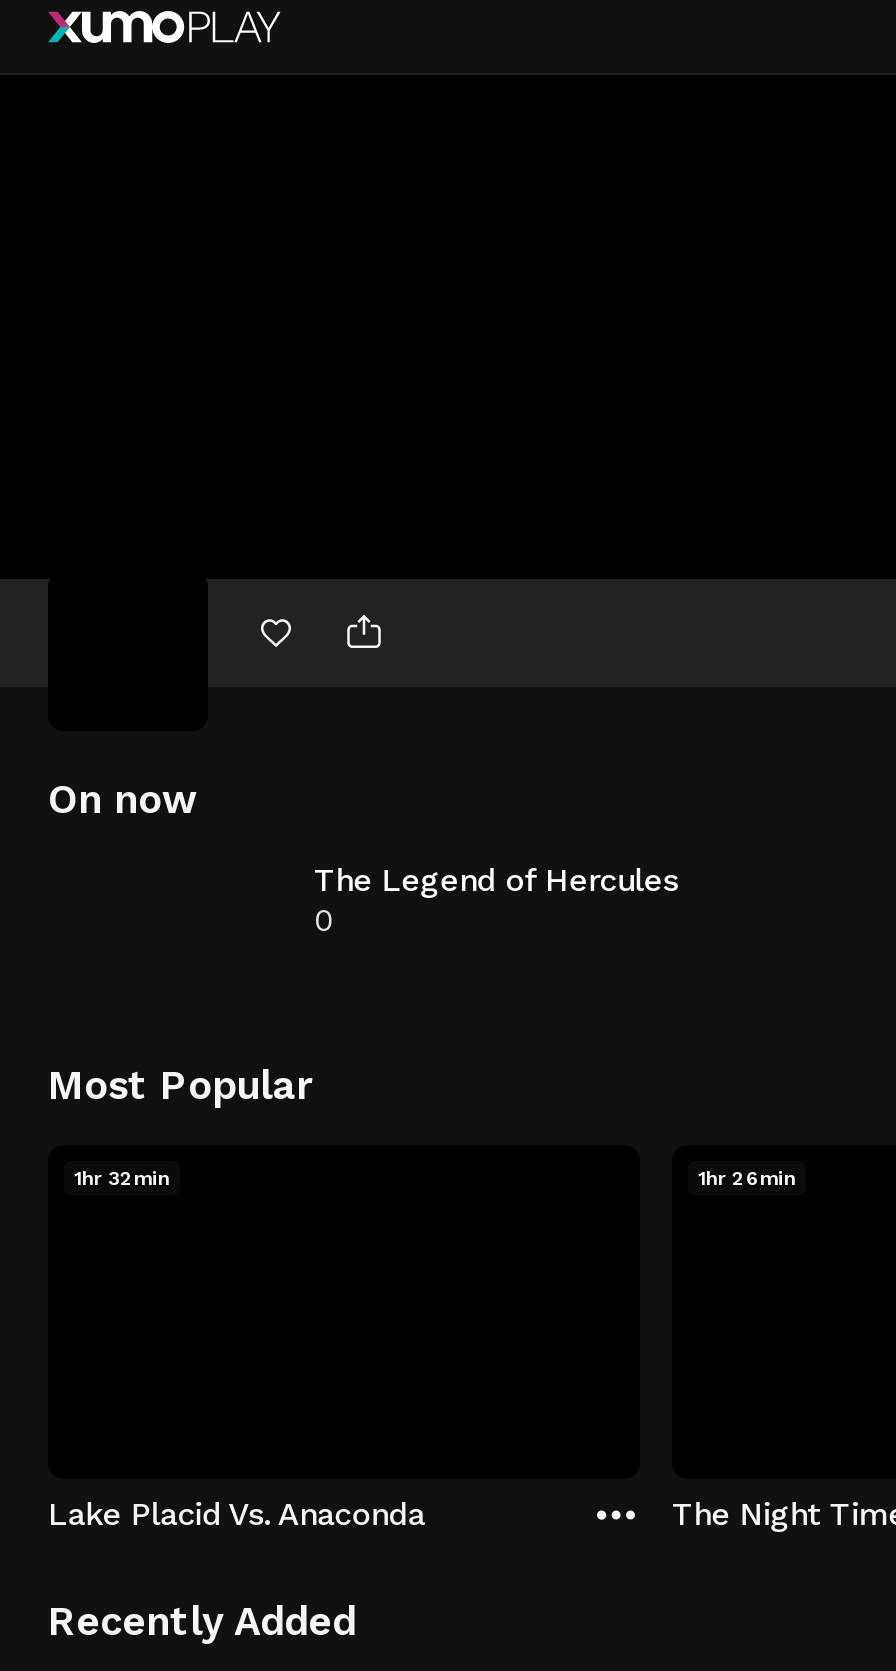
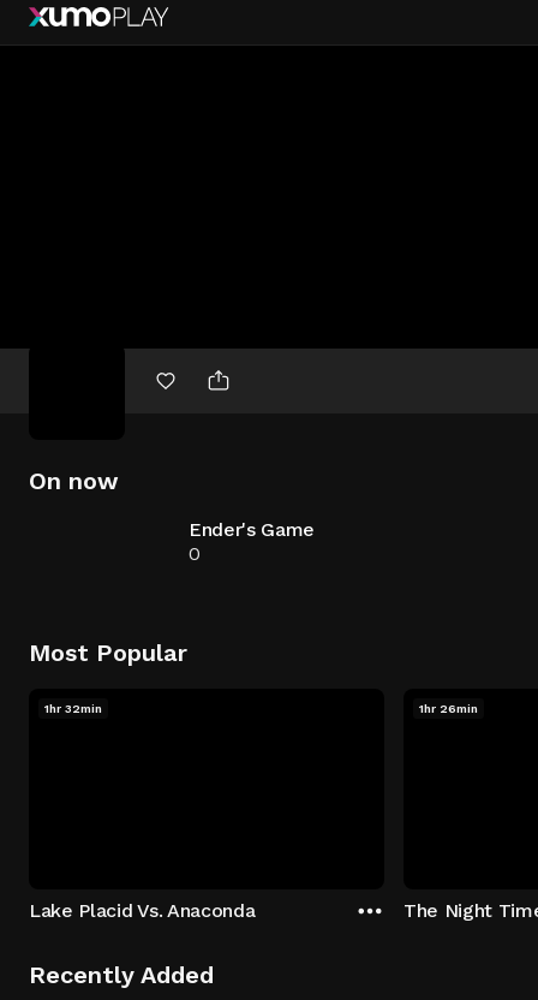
- The Legend of Hercules
+ Ender's Game
